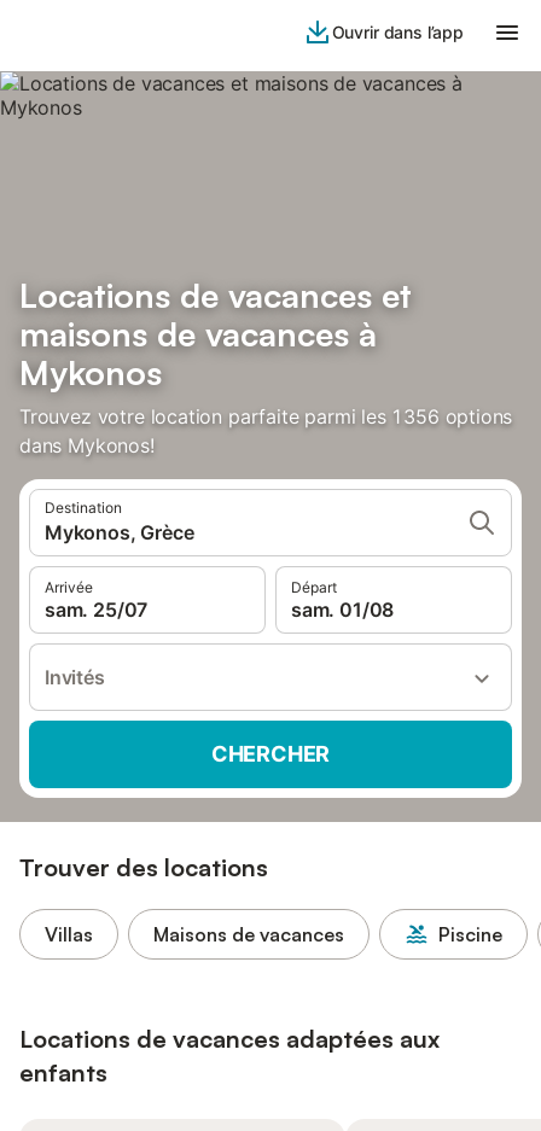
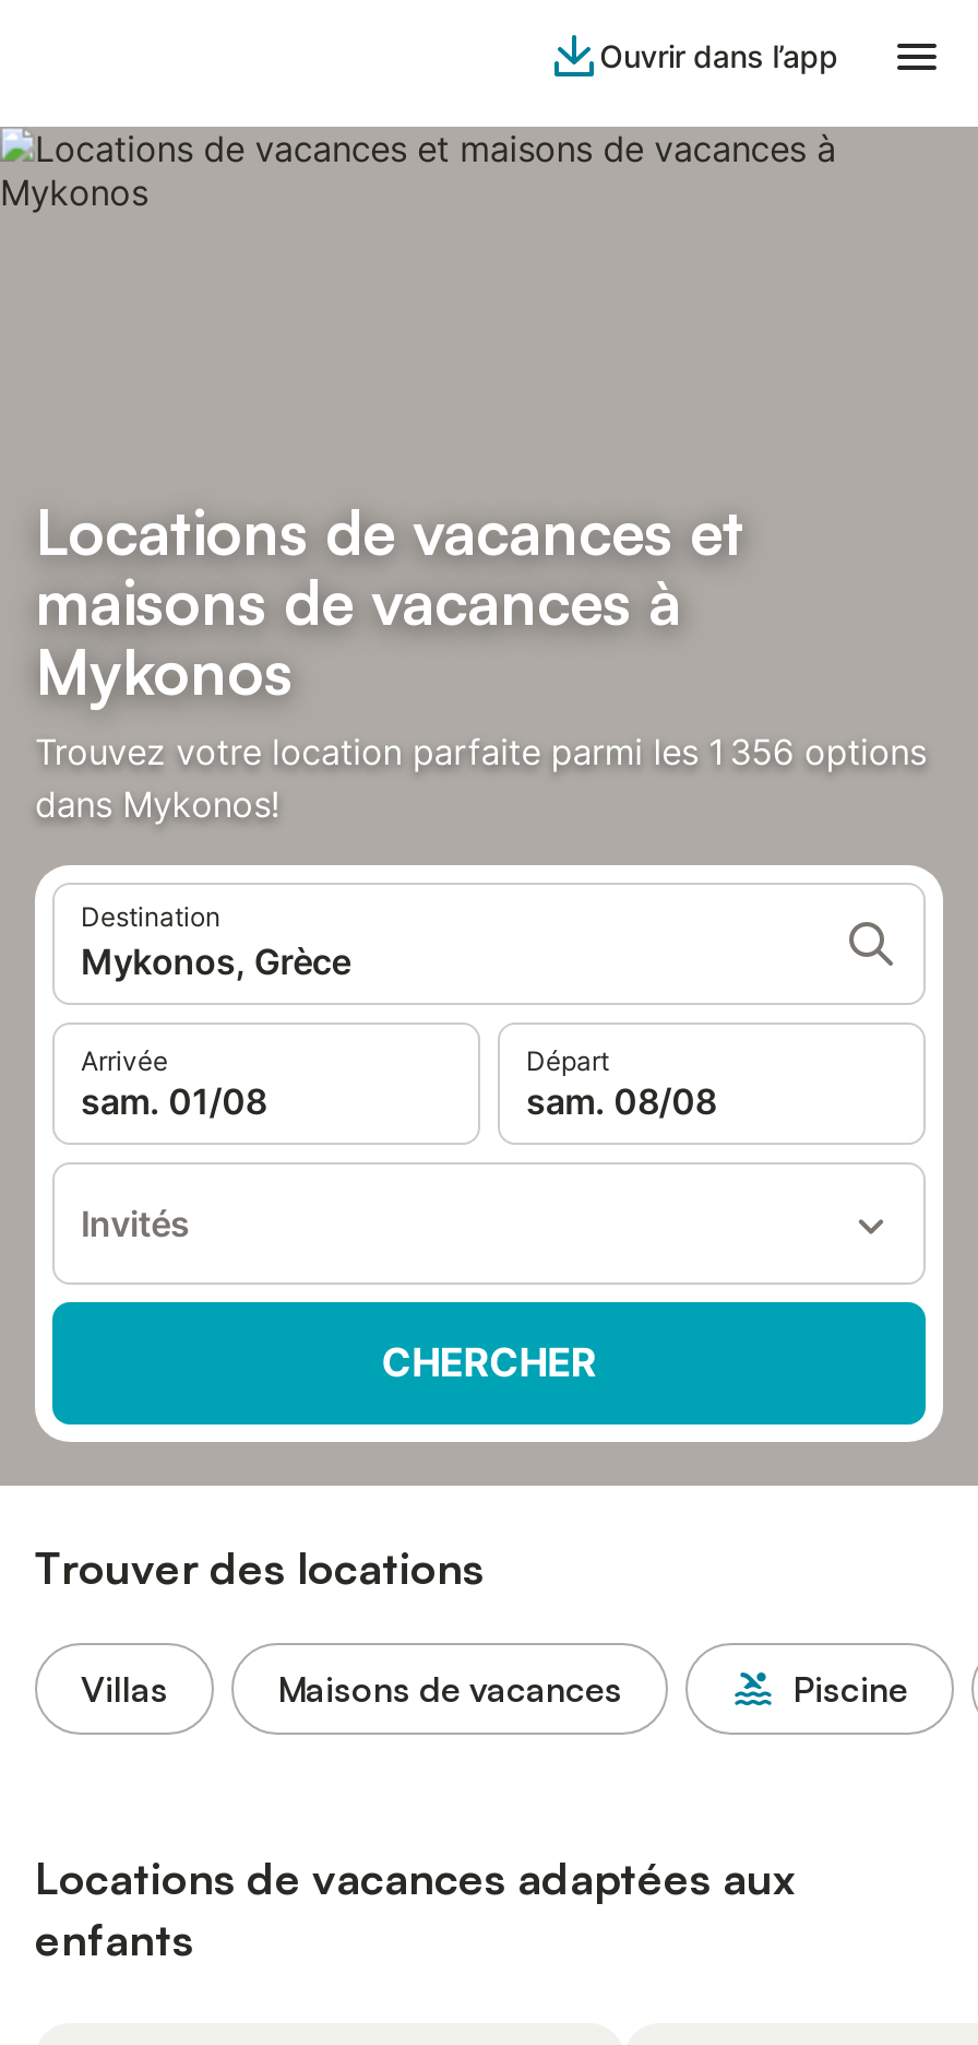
- sam. 25/07
+ sam. 01/08

- sam. 01/08
+ sam. 08/08
